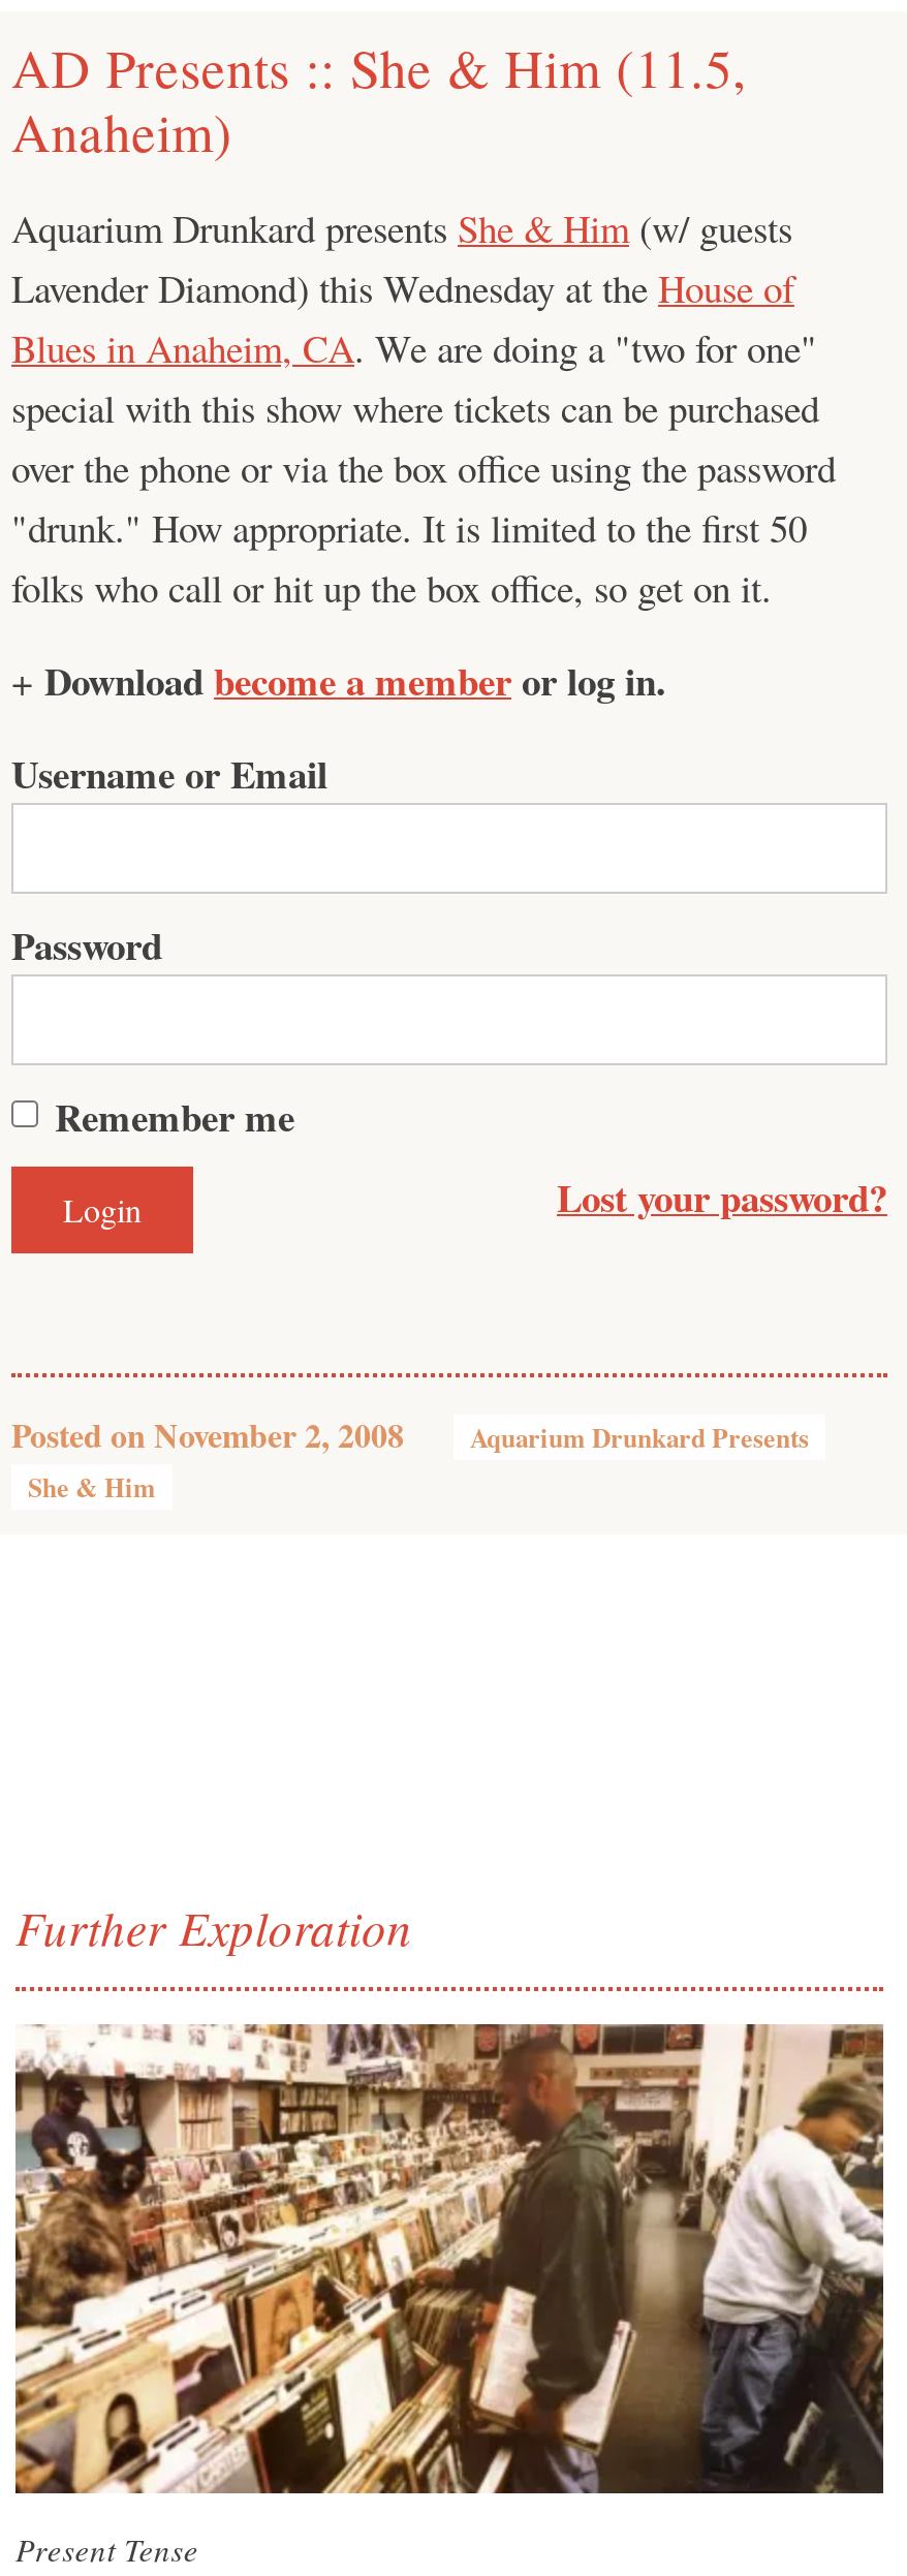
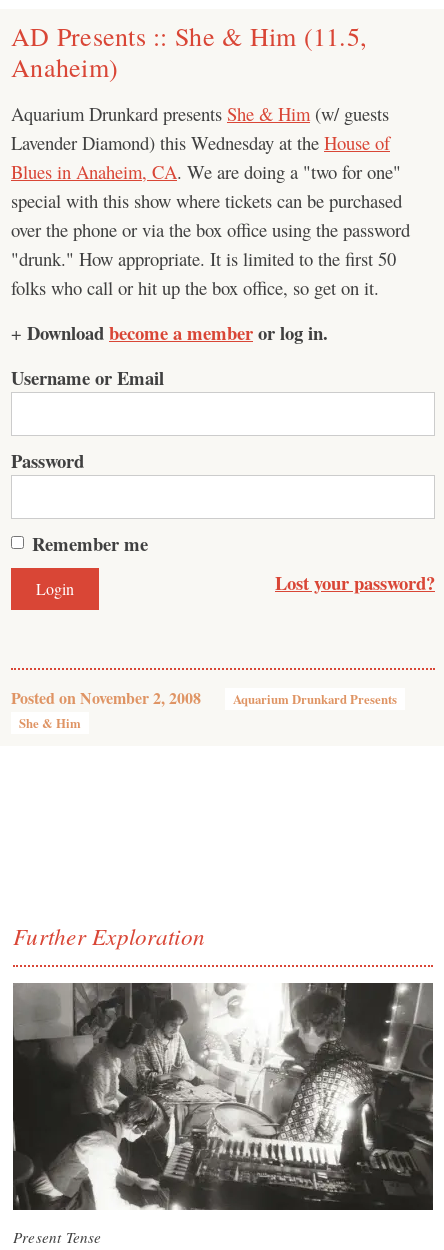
- [image]
+ [image]
